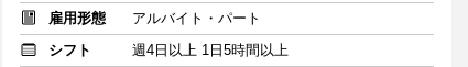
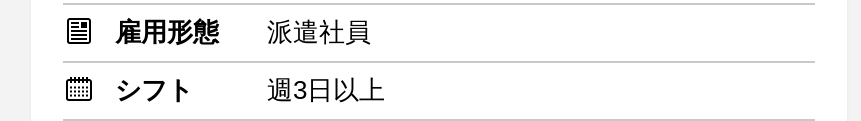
- アルバイト・パート
+ 派遣社員

- 週4日以上 1日5時間以上
+ 週3日以上
